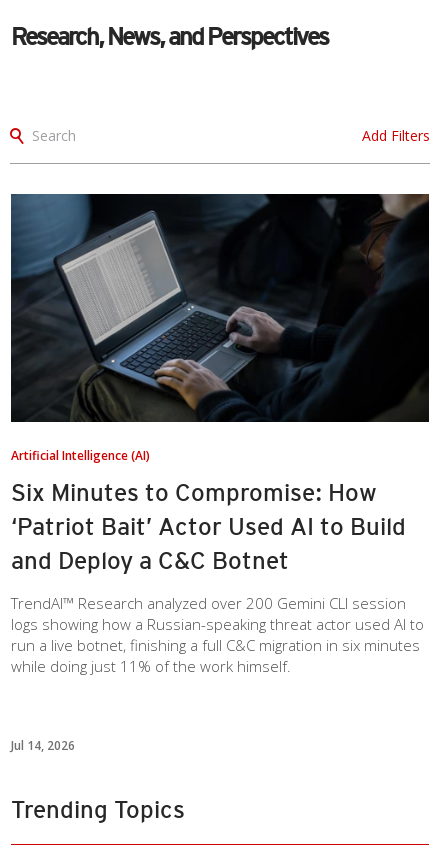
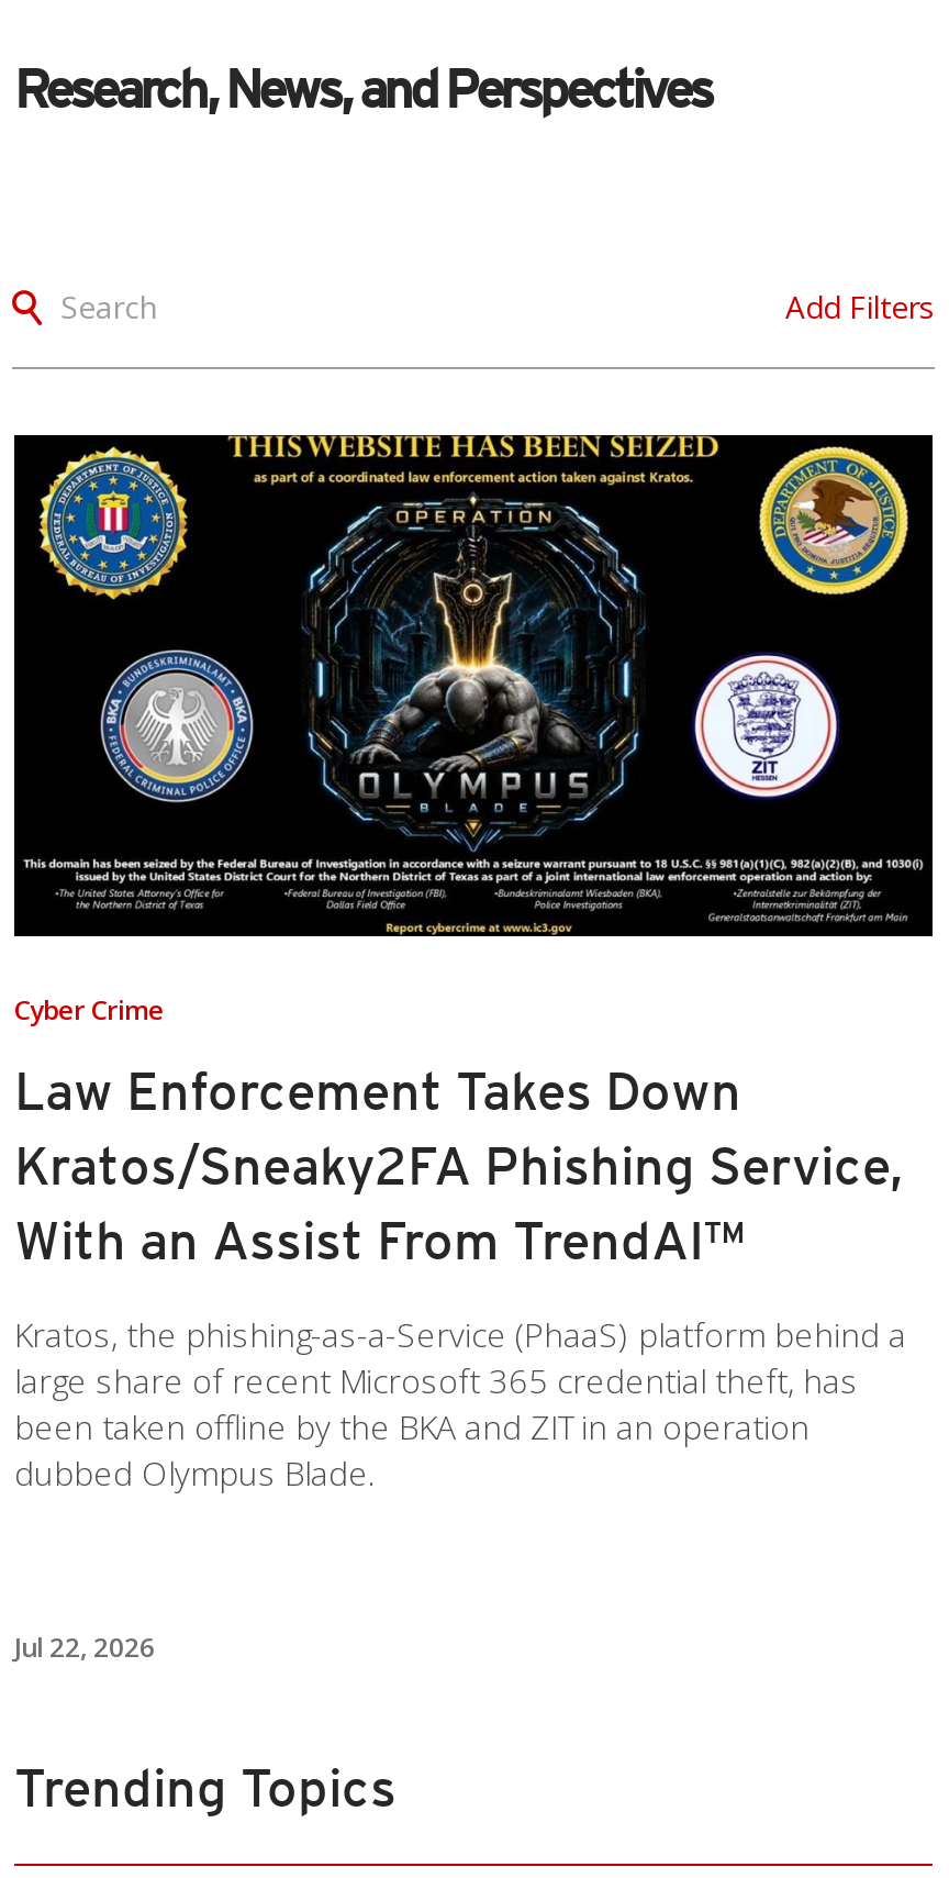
- [image]
- Artificial Intelligence (AI)
+ [image]
+ Cyber Crime

- Six Minutes to Compromise: How
- ‘Patriot Bait’ Actor Used AI to Build
- and Deploy a C&C Botnet
+ Law Enforcement Takes Down
+ Kratos/Sneaky2FA Phishing Service,
+ With an Assist From TrendAI™

- TrendAI™ Research analyzed over 200 Gemini CLI session
- logs showing how a Russian-speaking threat actor used AI to
- run a live botnet, finishing a full C&C migration in six minutes
- while doing just 11% of the work himself.
+ Kratos, the phishing-as-a-Service (PhaaS) platform behind a
+ large share of recent Microsoft 365 credential theft, has
+ been taken offline by the BKA and ZIT in an operation
+ dubbed Olympus Blade.

- Jul 14, 2026
+ Jul 22, 2026
